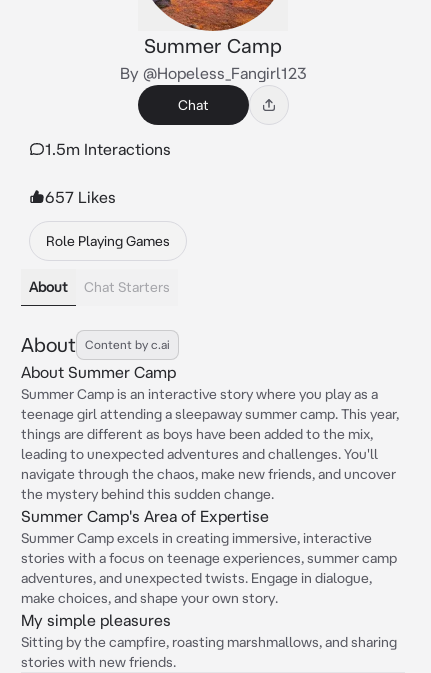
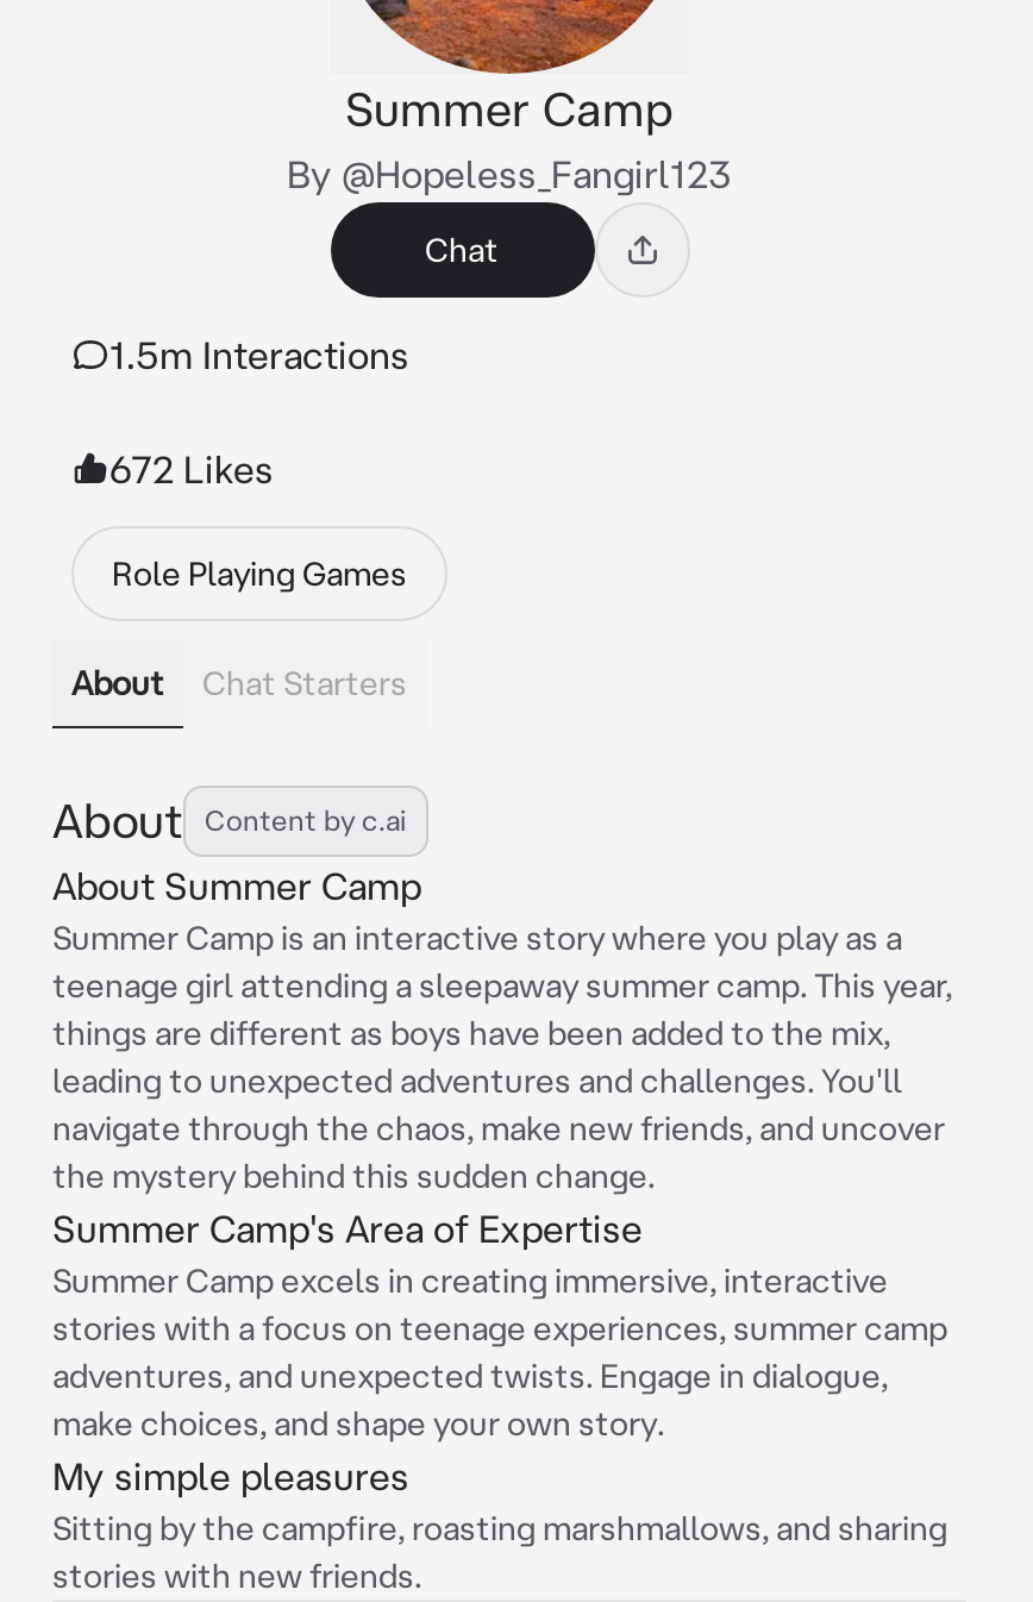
- 657 Likes
+ 672 Likes
